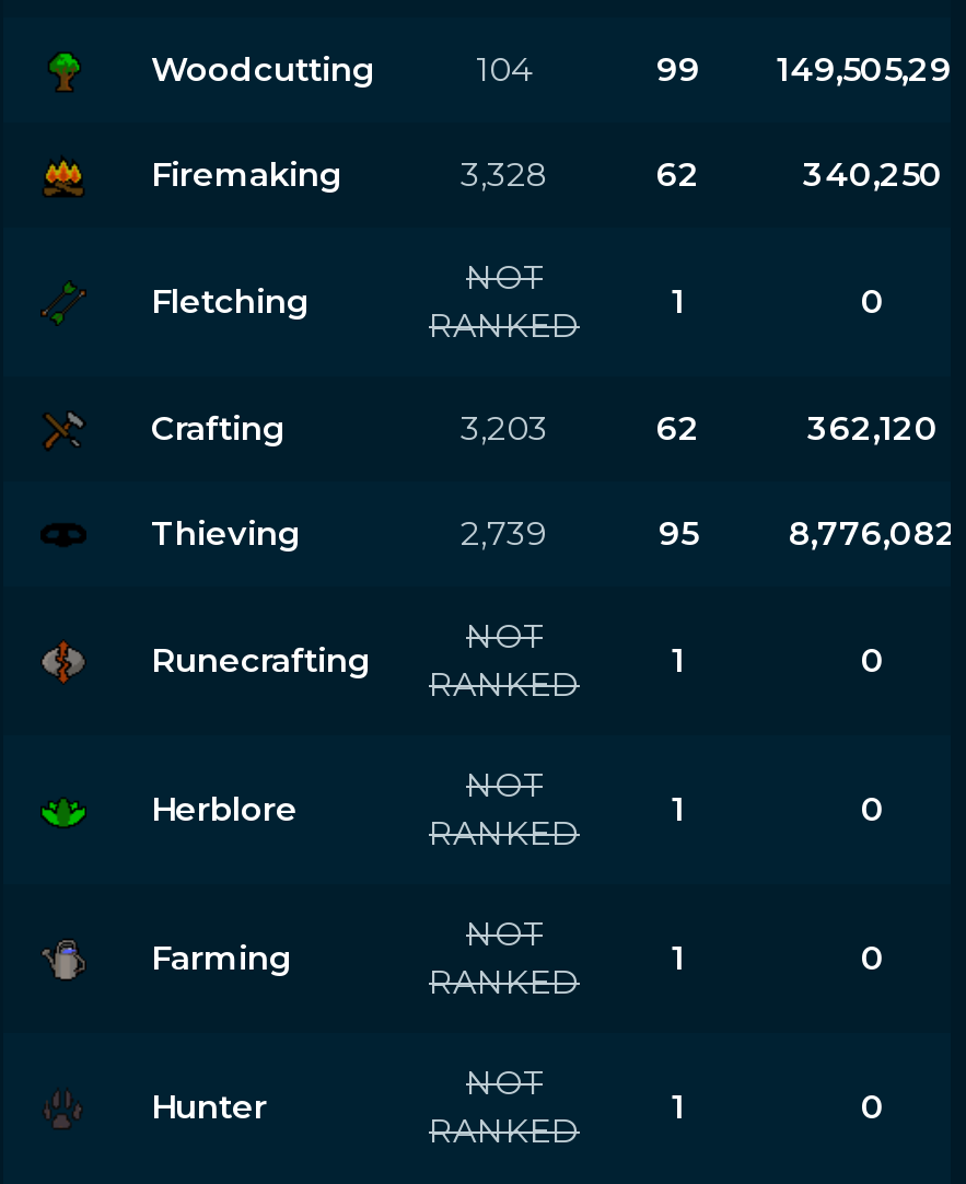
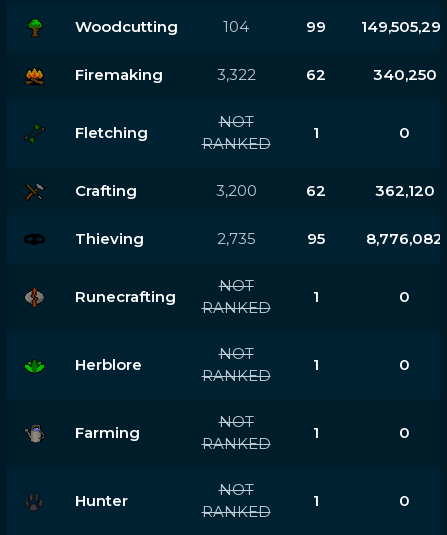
- 3,328
+ 3,322

- 3,203
+ 3,200

- 2,739
+ 2,735
